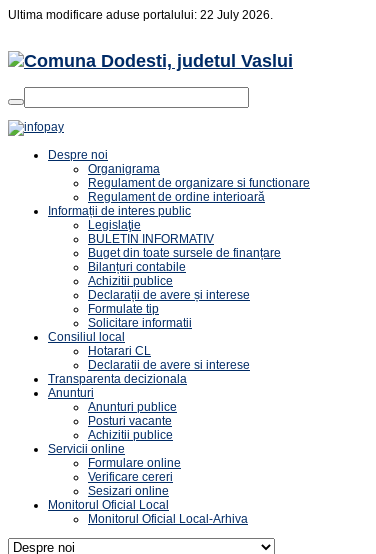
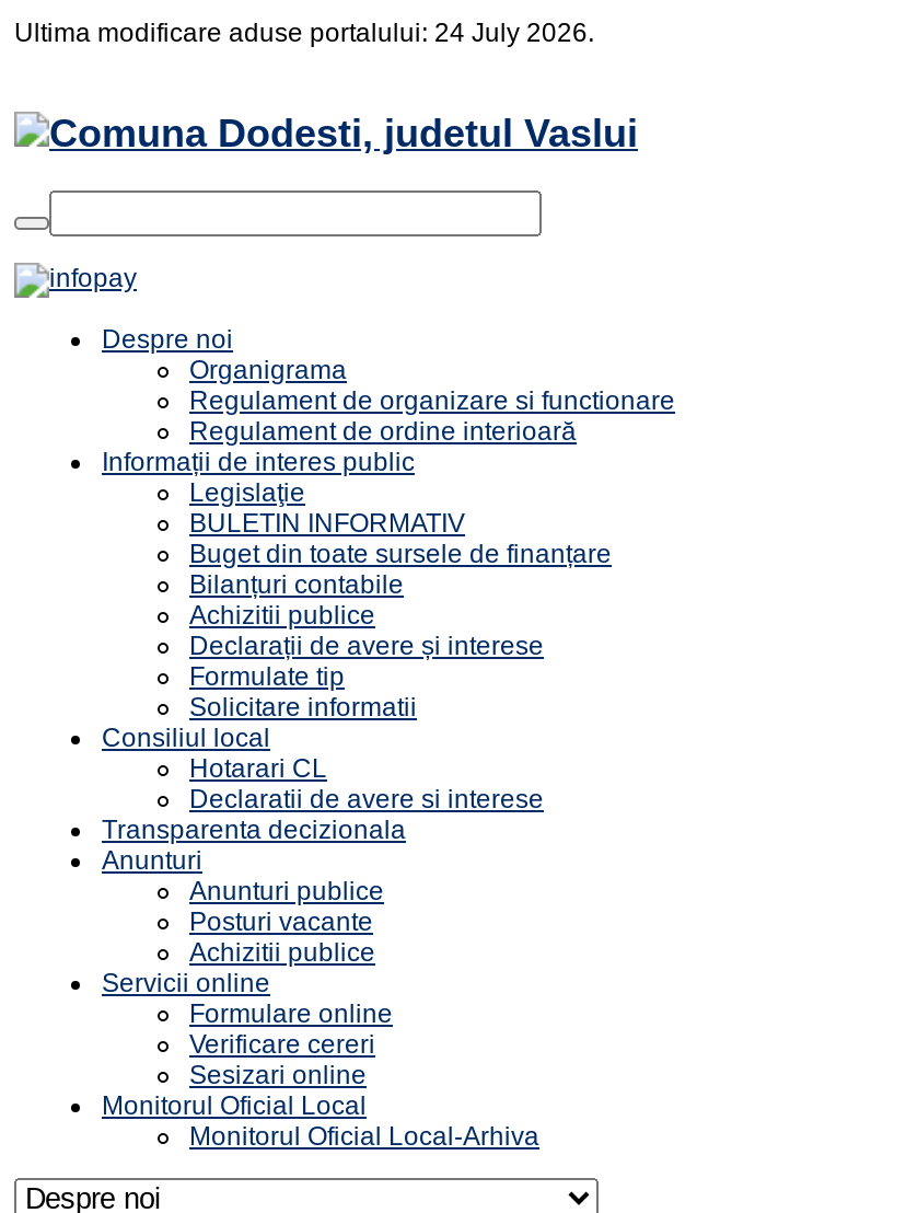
- Ultima modificare aduse portalului: 22 July 2026.
+ Ultima modificare aduse portalului: 24 July 2026.
